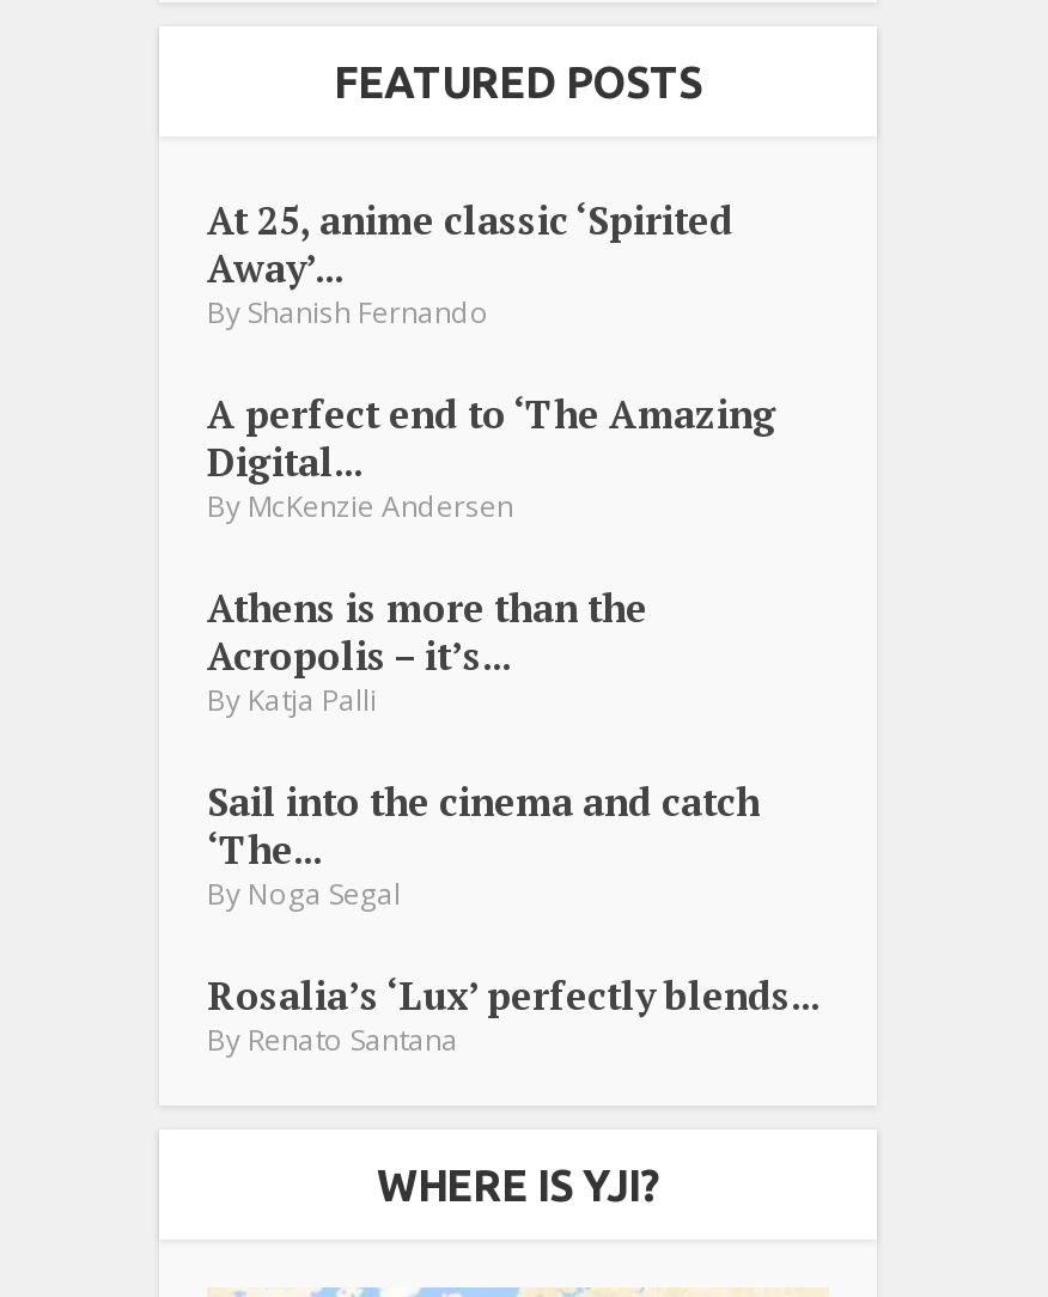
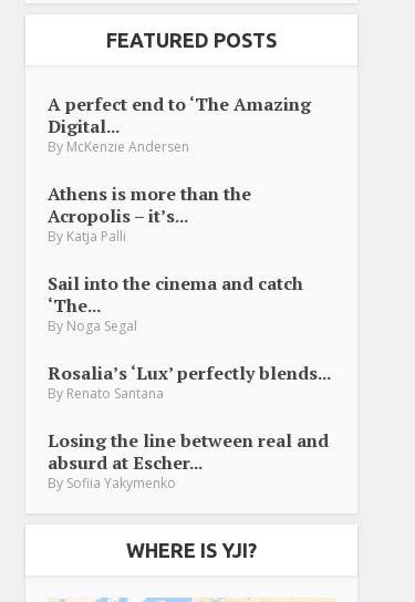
- At 25, anime classic ‘Spirited
- Away’...
- By Shanish Fernando

moved up: A perfect end to ‘The Amazing | Digital... | By McKenzie Andersen | ... | Rosalia’s ‘Lux’ perfectly blends... | By Renato Santana

+ Losing the line between real and
+ absurd at Escher...
+ By Sofiia Yakymenko
